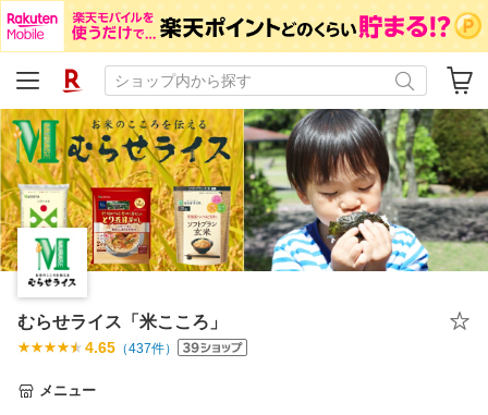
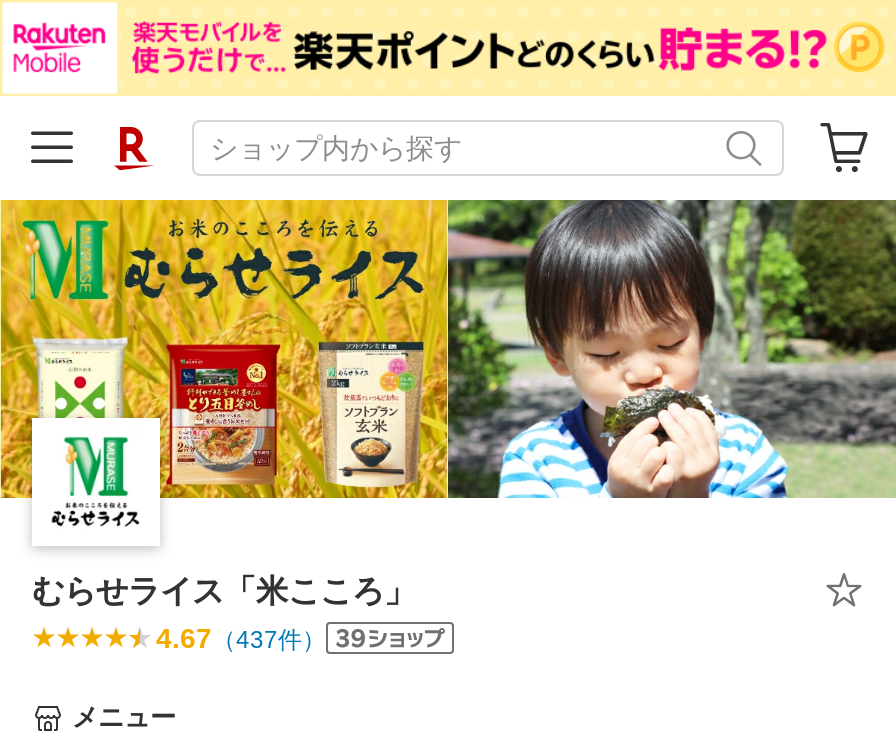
- 4.65（437件）
+ 4.67（437件）
